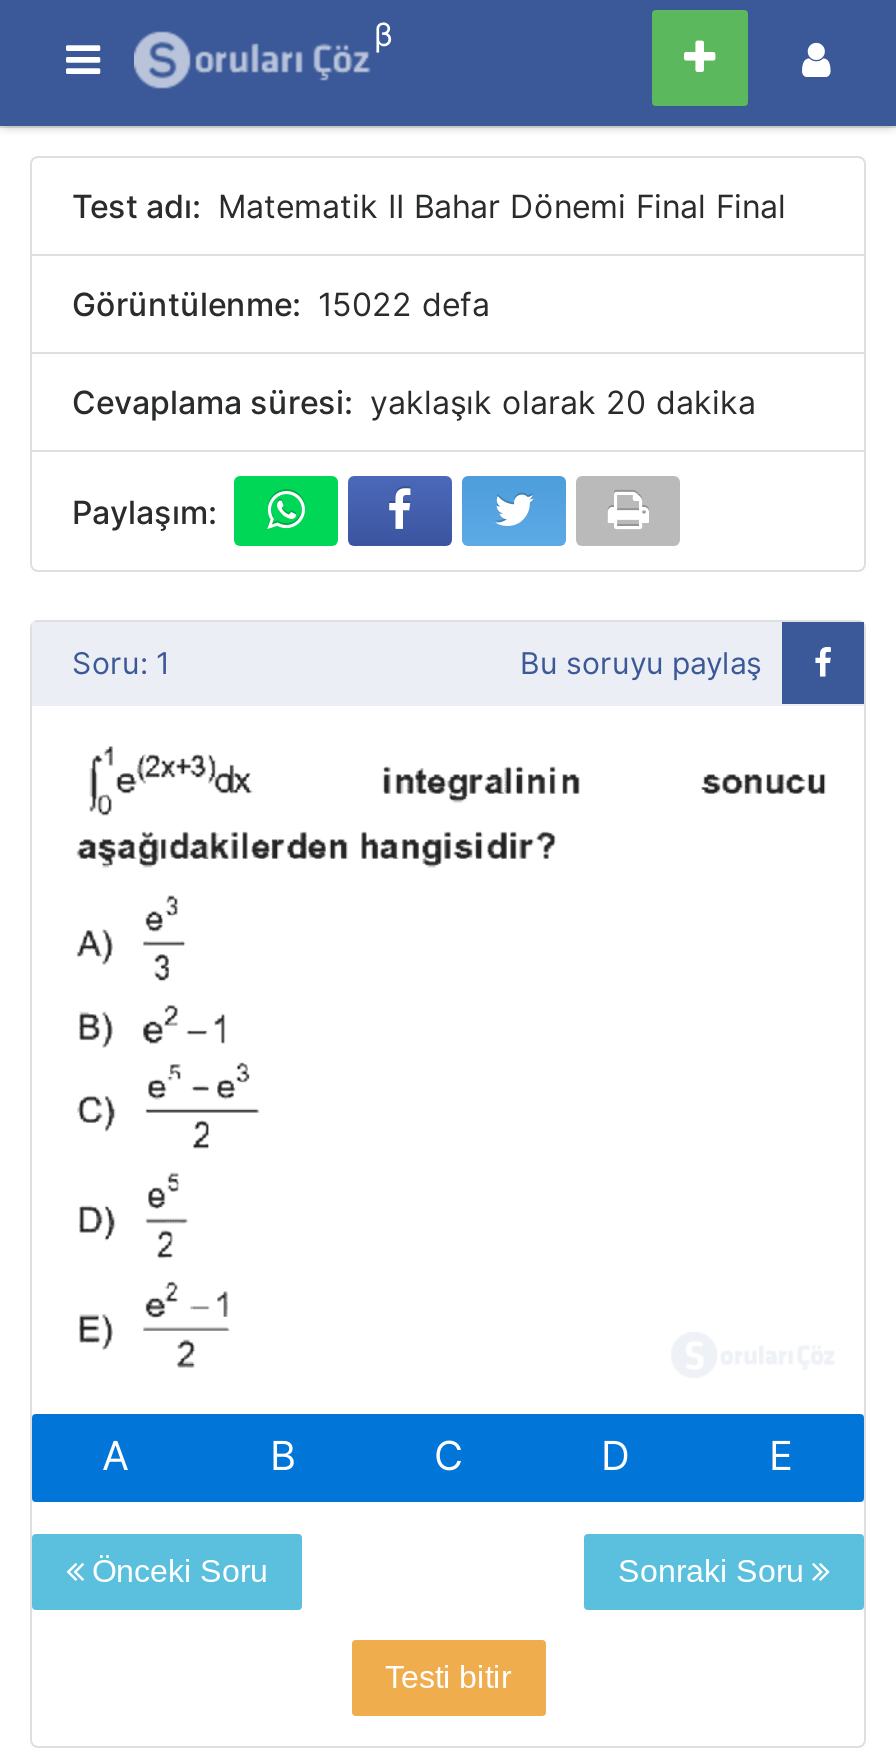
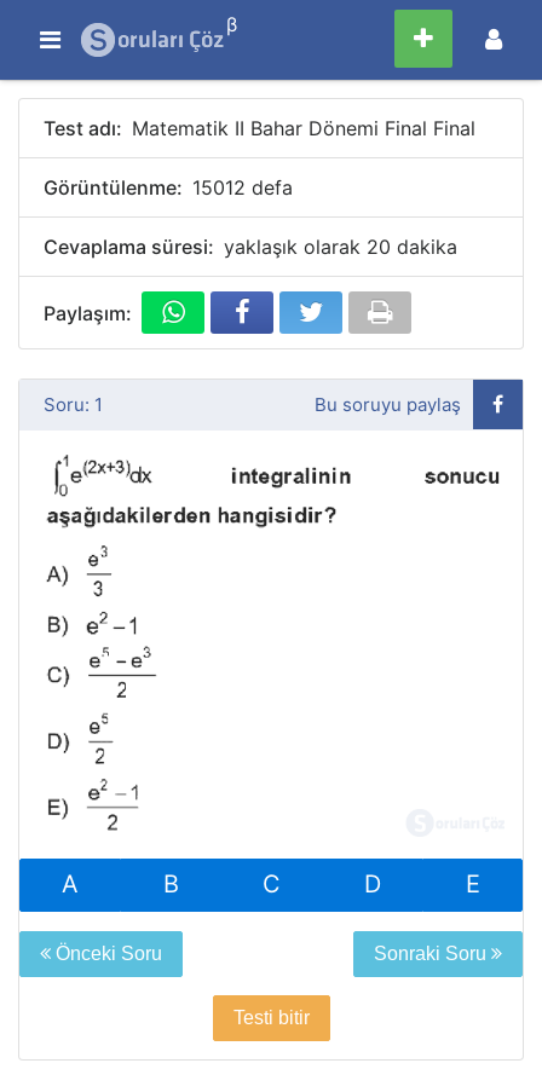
- Görüntülenme: 15022 defa
+ Görüntülenme: 15012 defa
